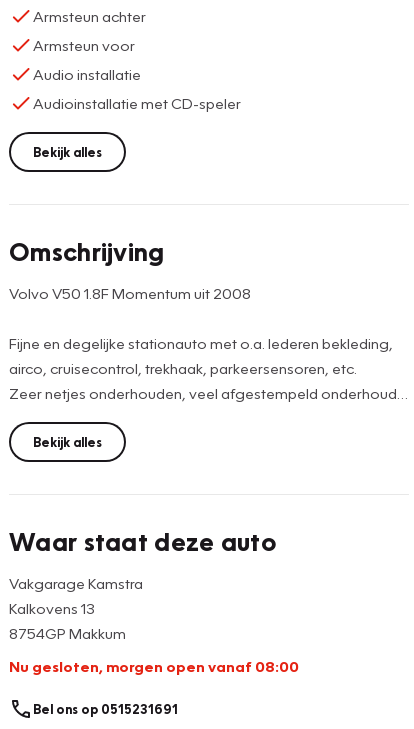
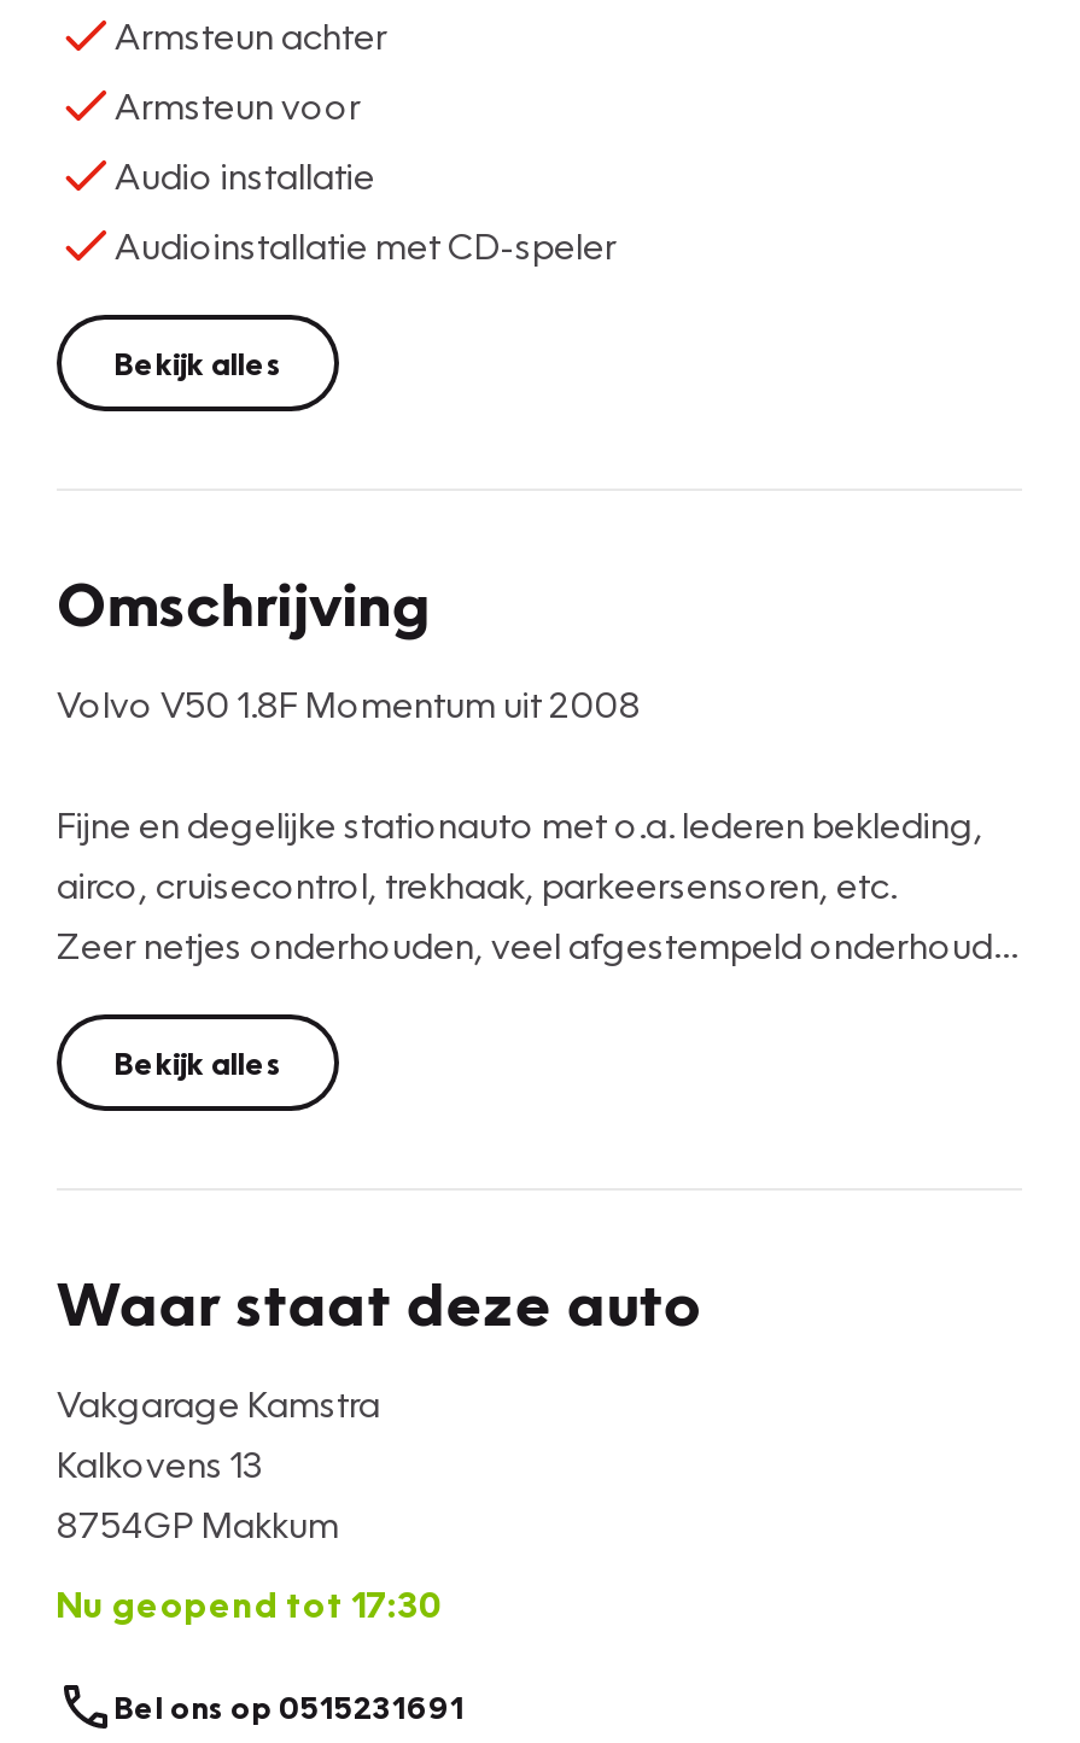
- Nu gesloten, morgen open vanaf 08:00
+ Nu geopend tot 17:30
